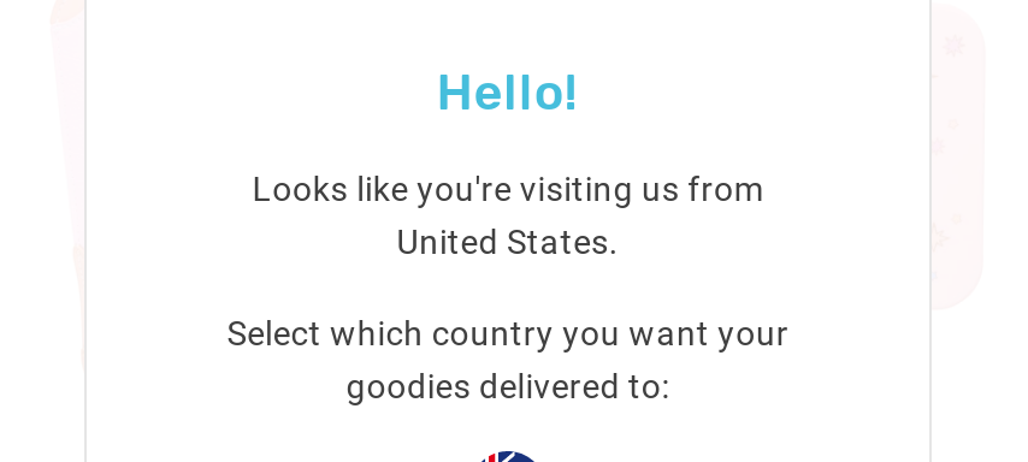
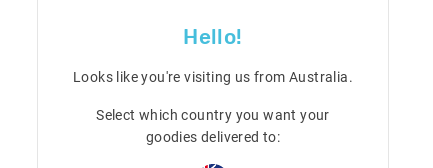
- Looks like you're visiting us from
- United States.
+ Looks like you're visiting us from Australia.
